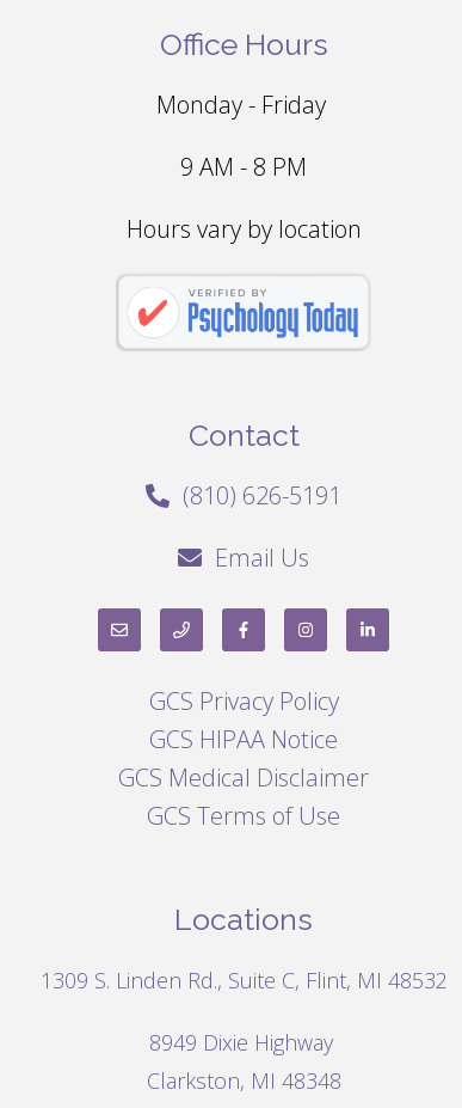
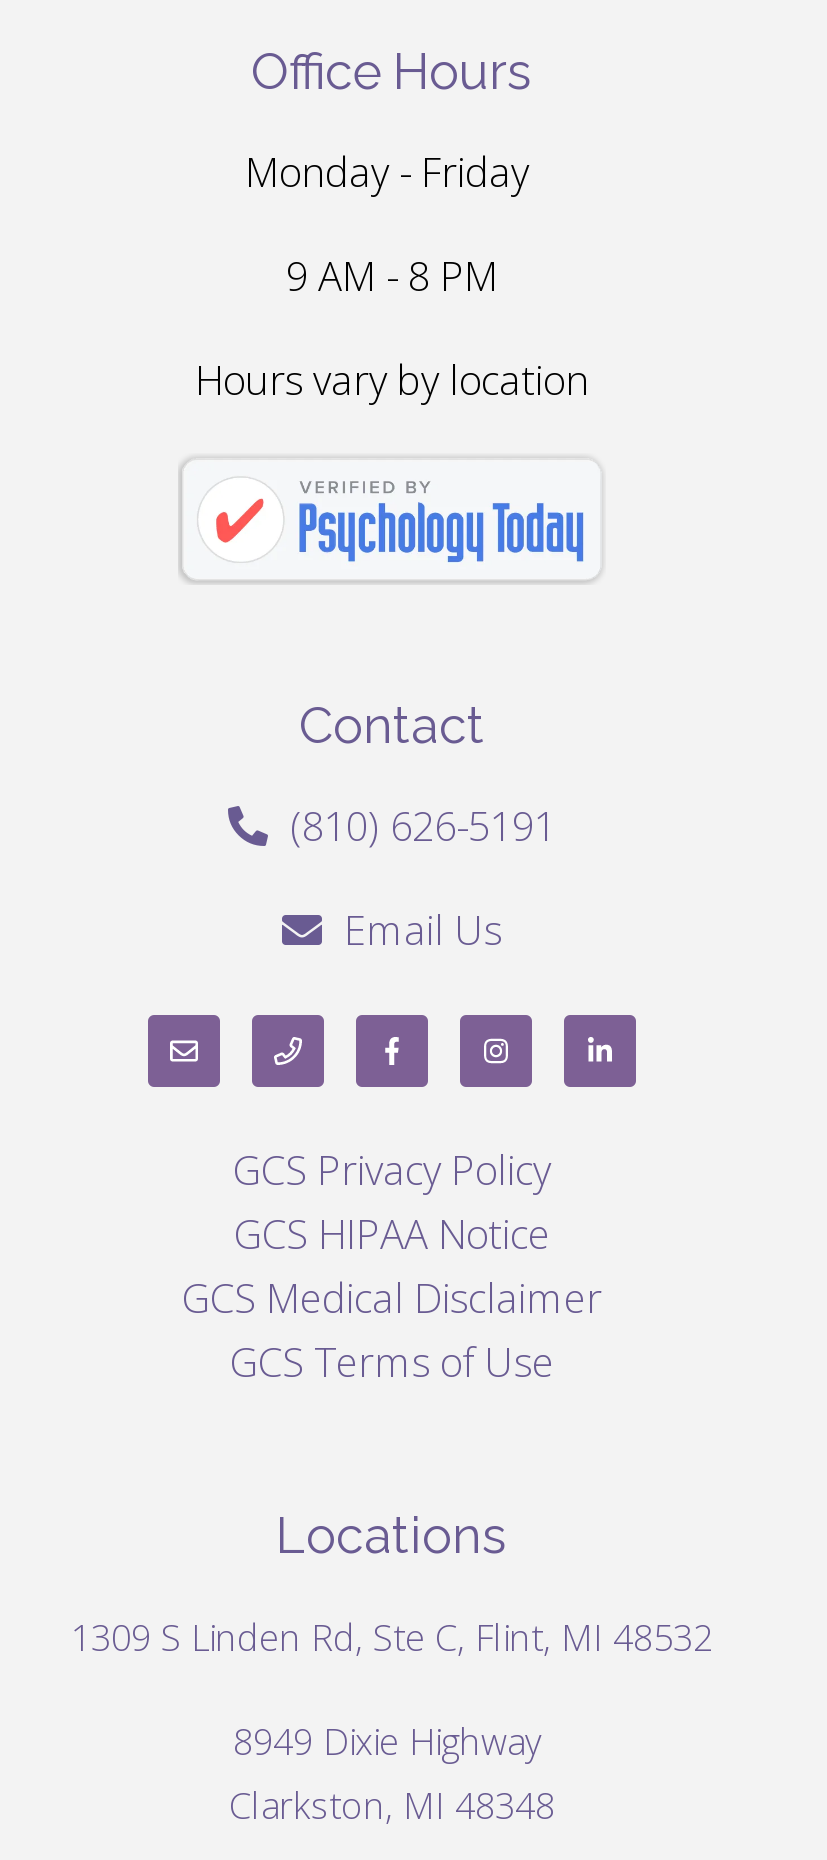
- 1309 S. Linden Rd., Suite C, Flint, MI 48532
+ 1309 S Linden Rd, Ste C, Flint, MI 48532
